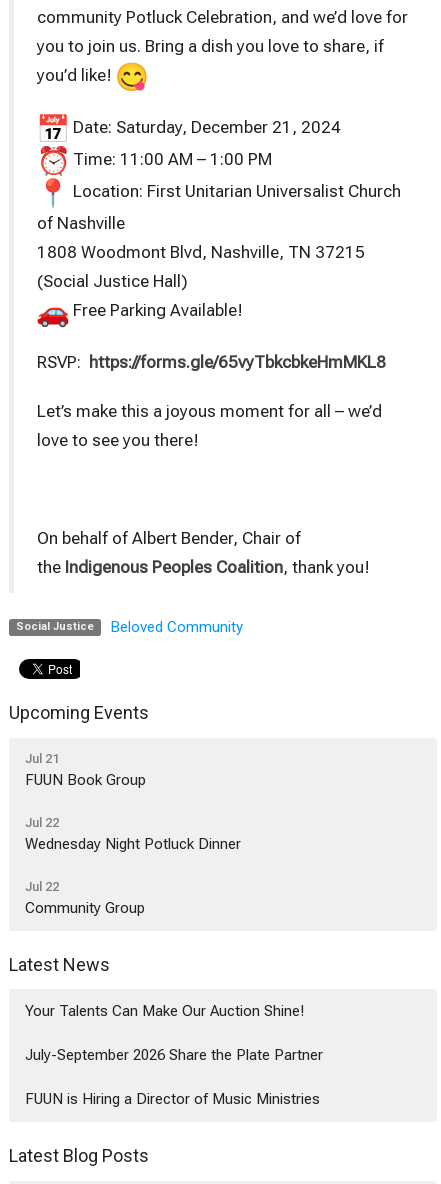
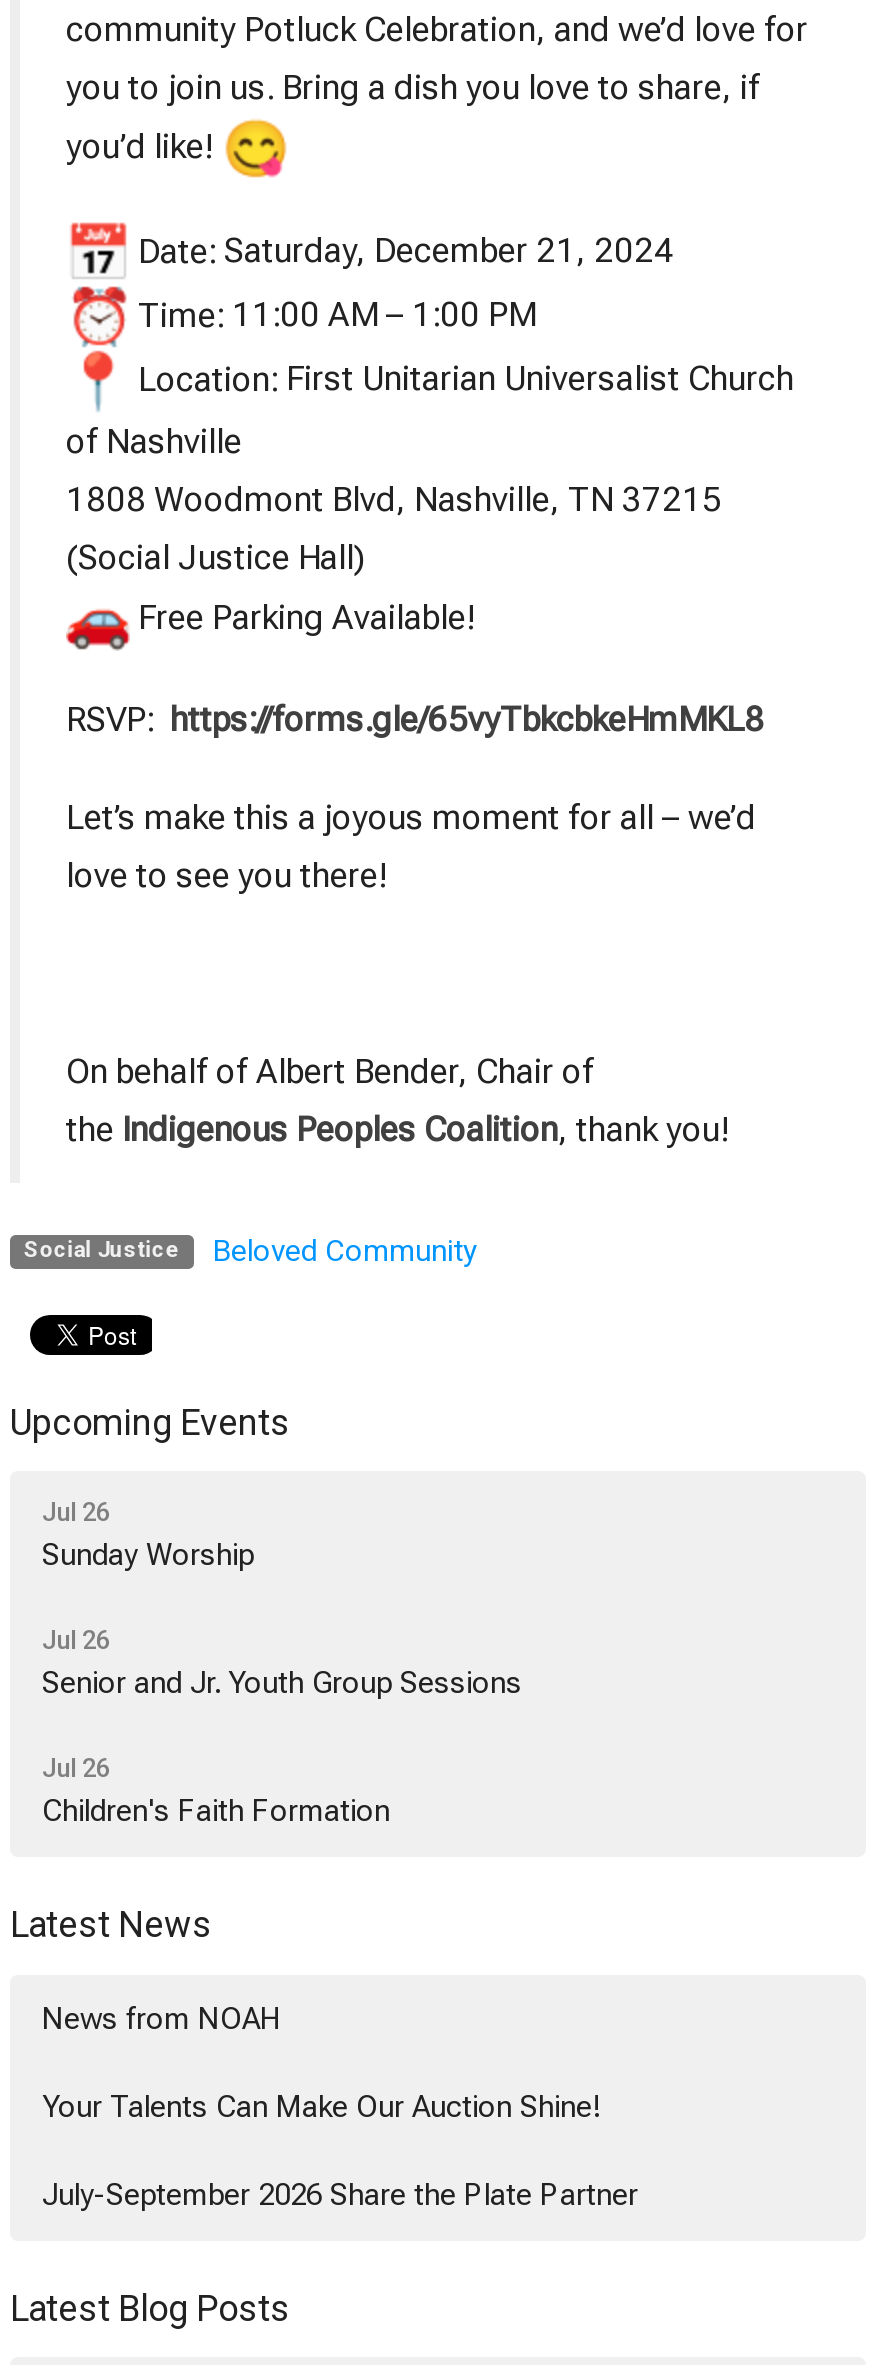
- Jul 21
- FUUN Book Group
+ Jul 26
+ Sunday Worship

- Jul 22
- Wednesday Night Potluck Dinner
+ Jul 26
+ Senior and Jr. Youth Group Sessions

- Jul 22
- Community Group
+ Jul 26
+ Children's Faith Formation

+ News from NOAH

moved down: Your Talents Can Make Our Auction Shine! | July-September 2026 Share the Plate Partner

- FUUN is Hiring a Director of Music Ministries
